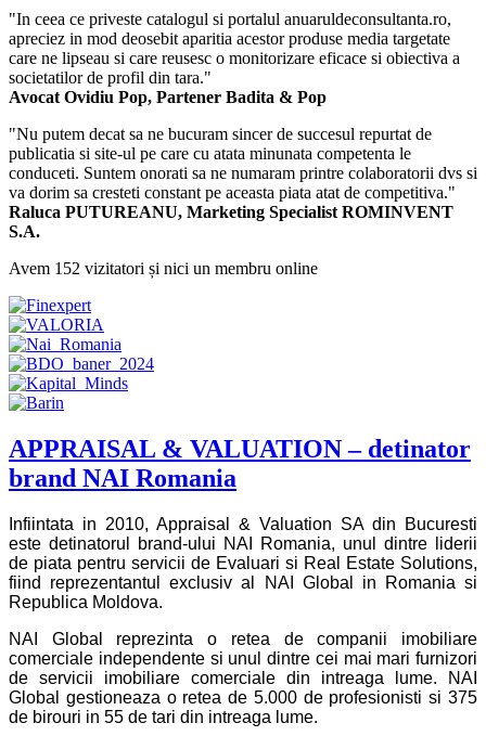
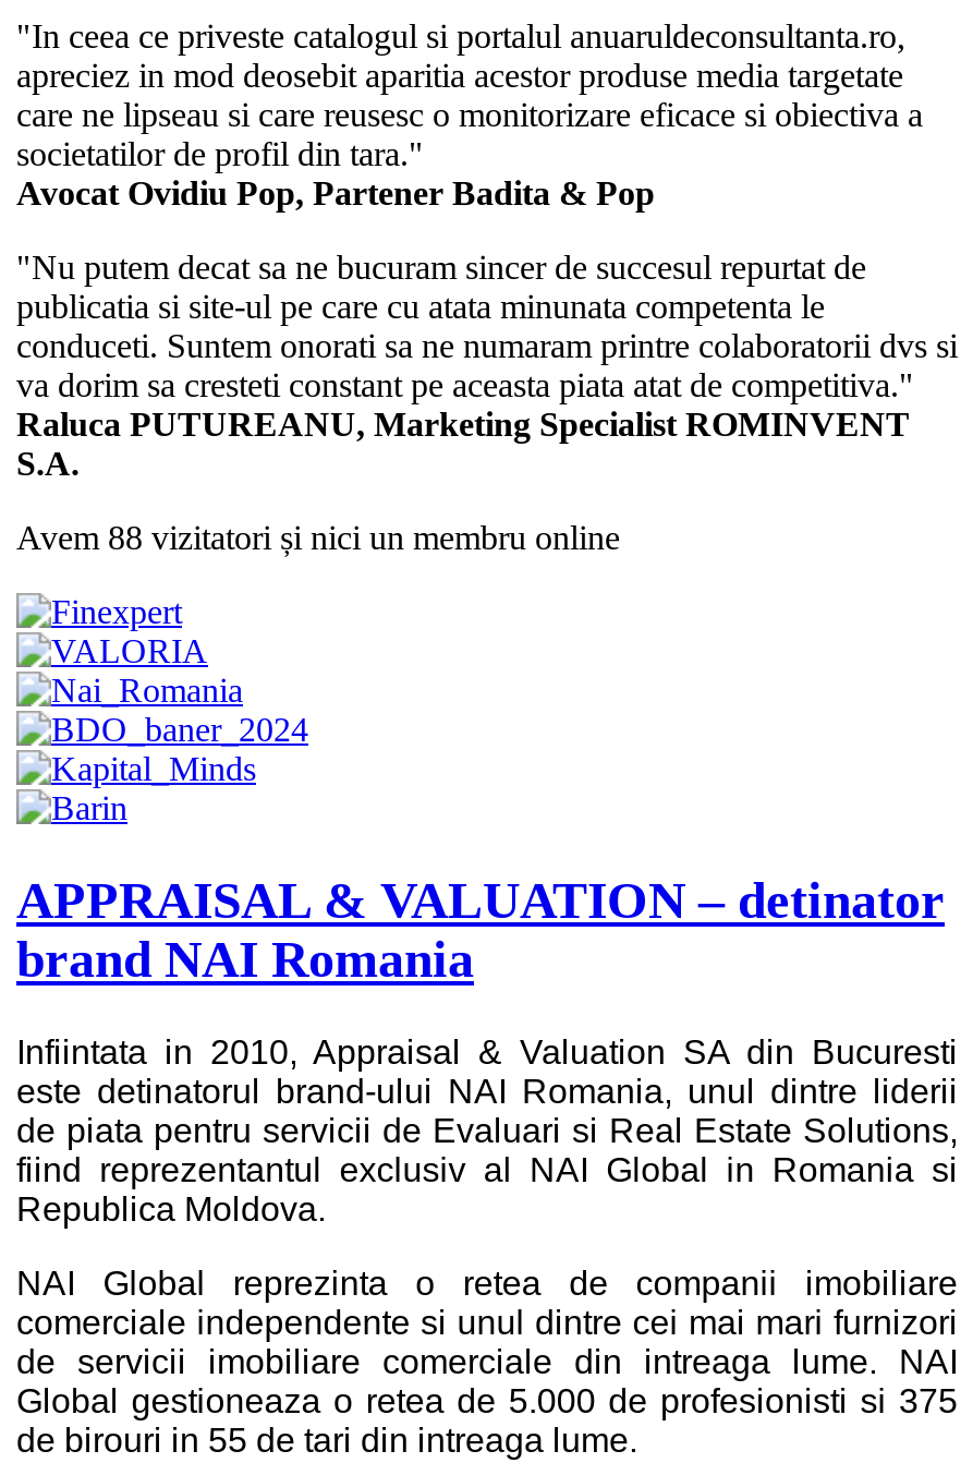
- Avem 152 vizitatori și nici un membru online
+ Avem 88 vizitatori și nici un membru online
